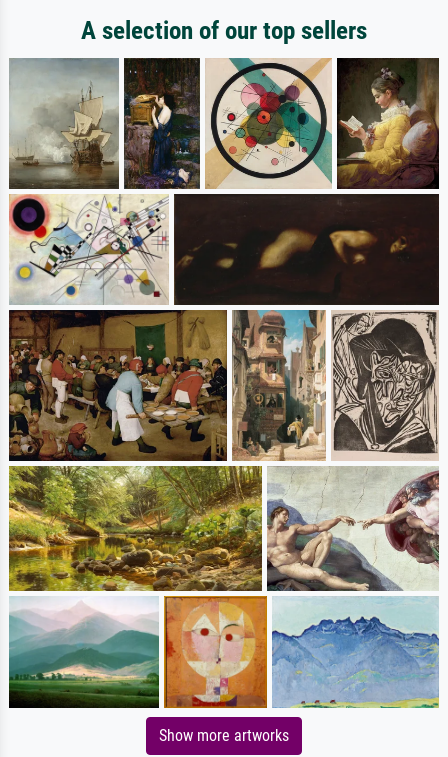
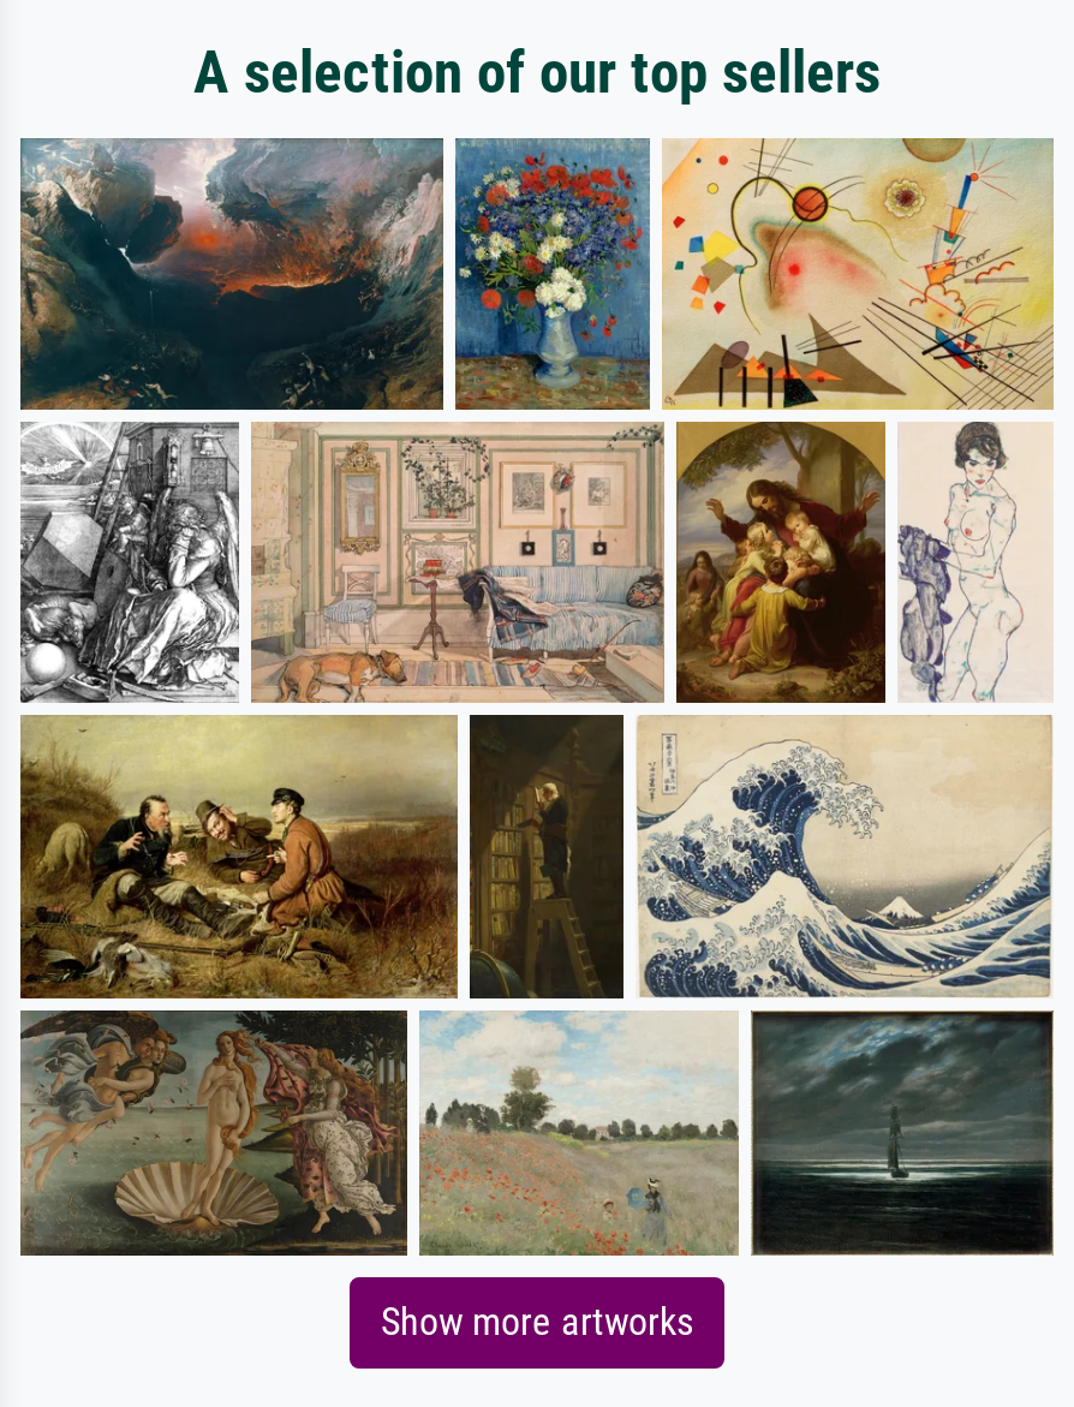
- [image]
+ [image]
